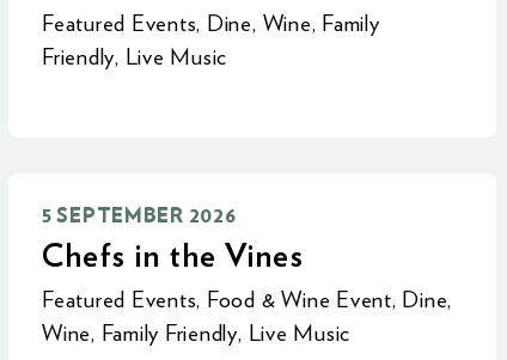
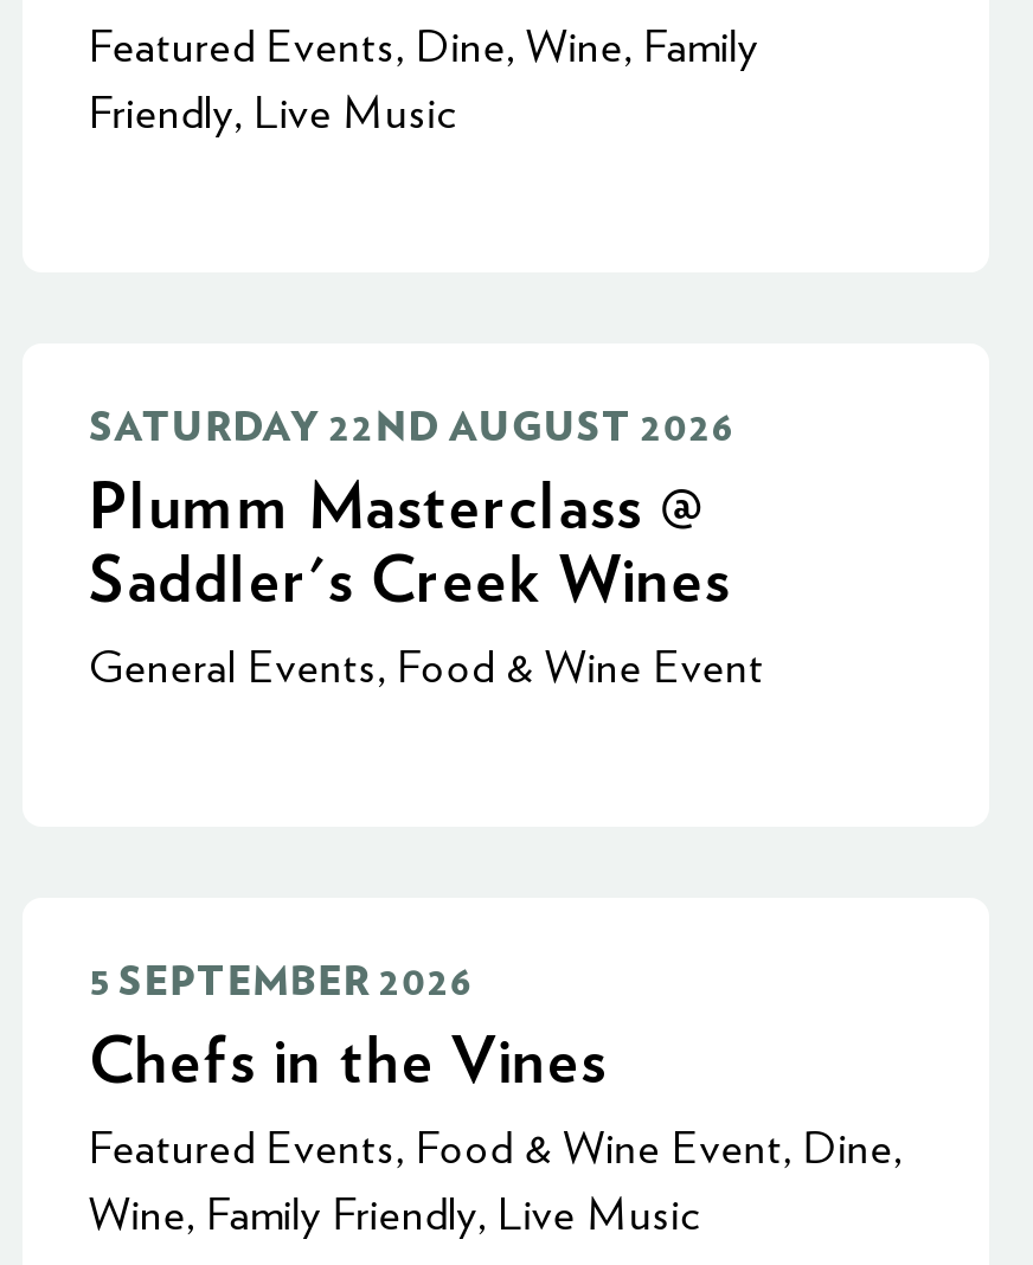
+ SATURDAY 22ND AUGUST 2026
+ Plumm Masterclass @
+ Saddler's Creek Wines
+ General Events, Food & Wine Event
